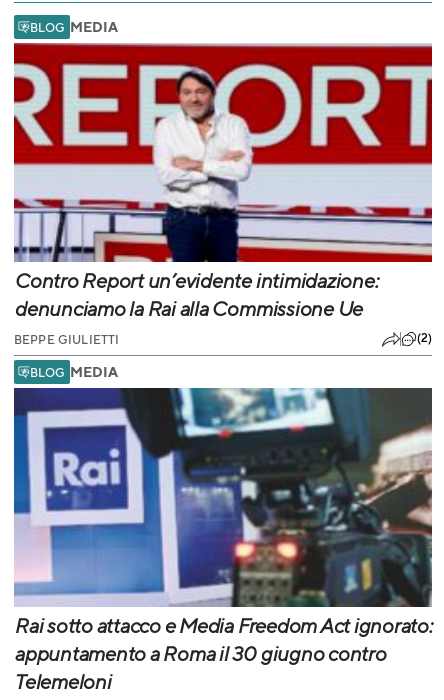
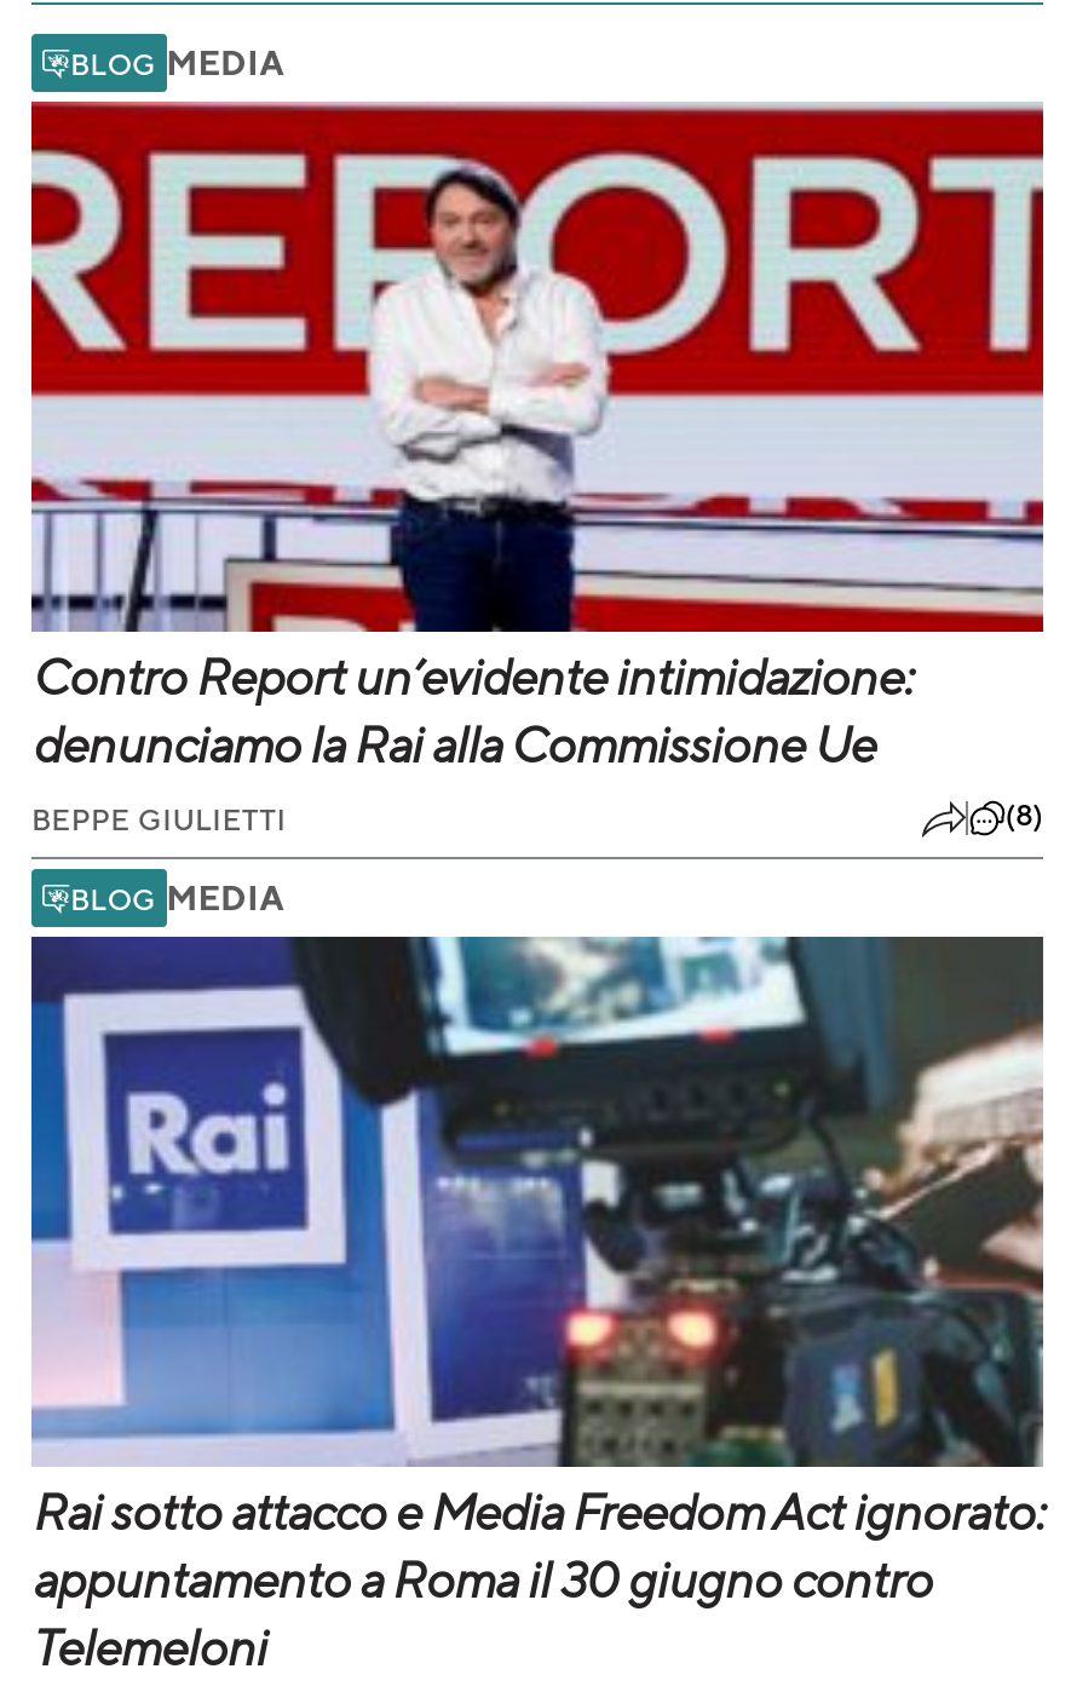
- (2)
+ (8)
